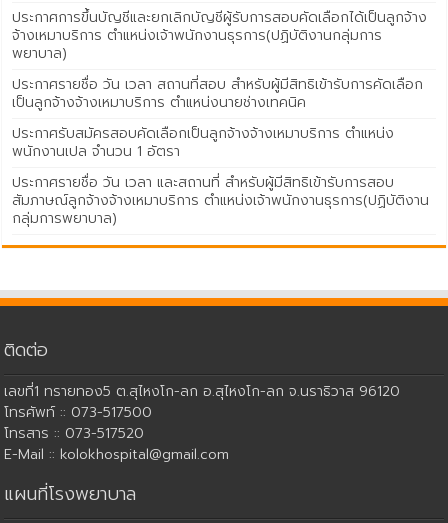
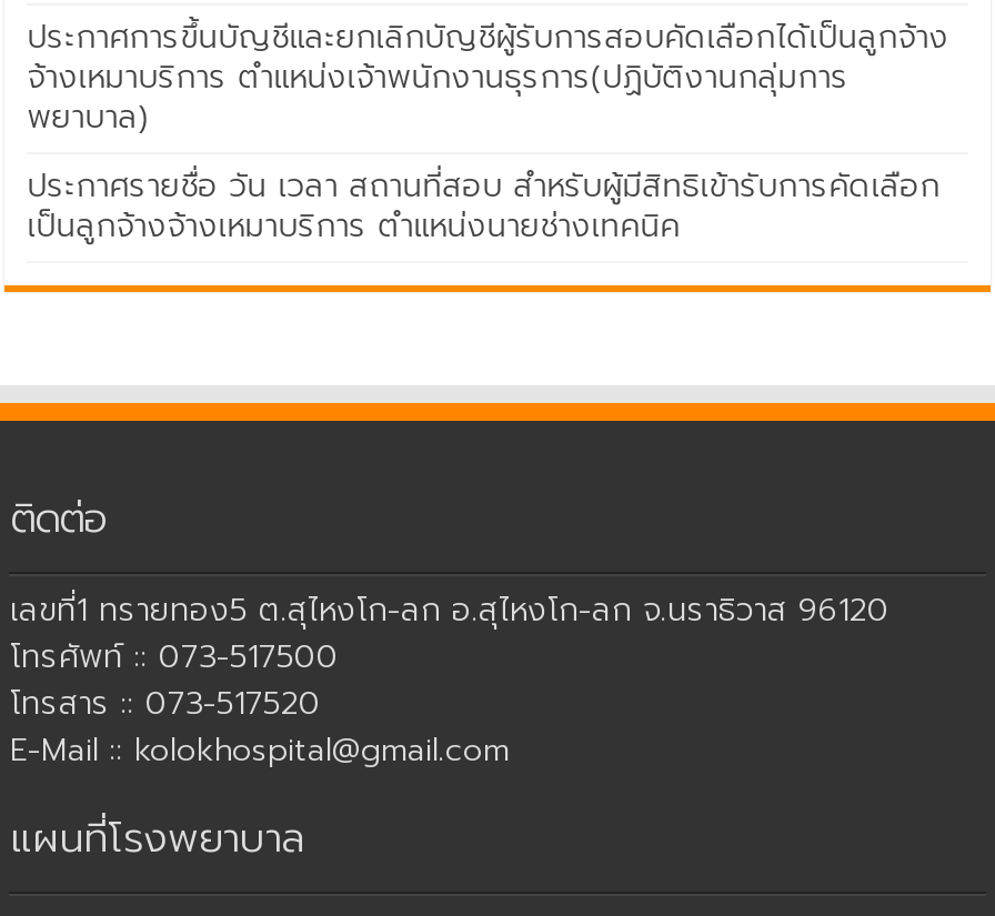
- ประกาศรับสมัครสอบคัดเลือกเป็นลูกจ้างจ้างเหมาบริการ ตำแหน่ง
- พนักงานเปล จำนวน 1 อัตรา
- ประกาศรายชื่อ วัน เวลา และสถานที่ สำหรับผู้มีสิทธิเข้ารับการสอบ
- สัมภาษณ์ลูกจ้างจ้างเหมาบริการ ตำแหน่งเจ้าพนักงานธุรการ(ปฏิบัติงาน
- กลุ่มการพยาบาล)
